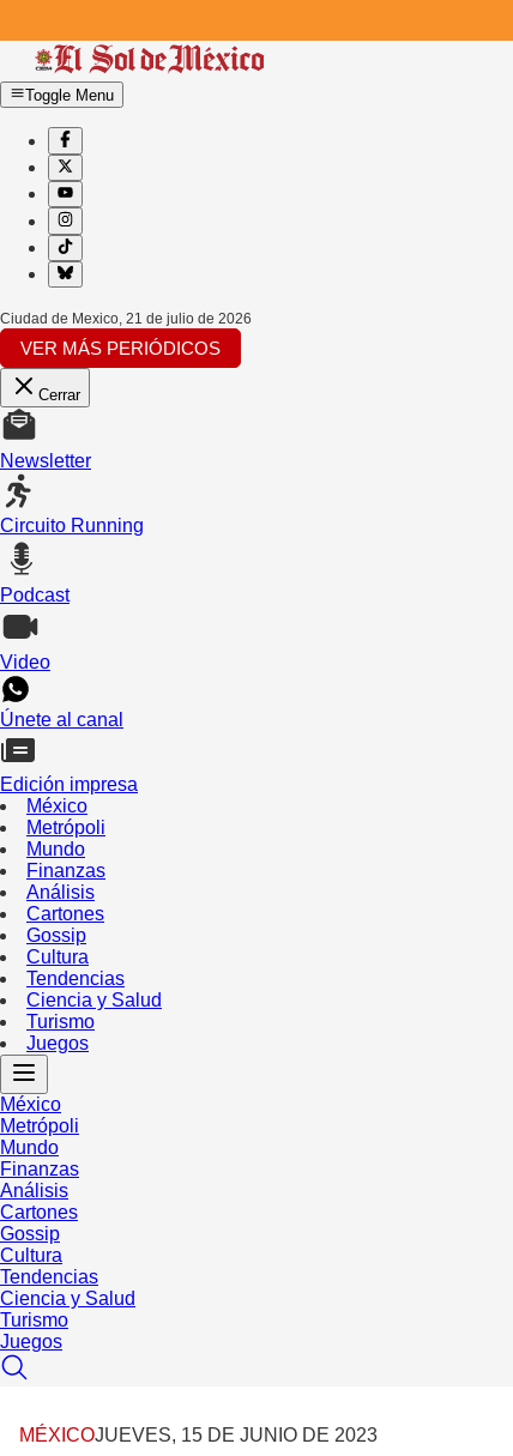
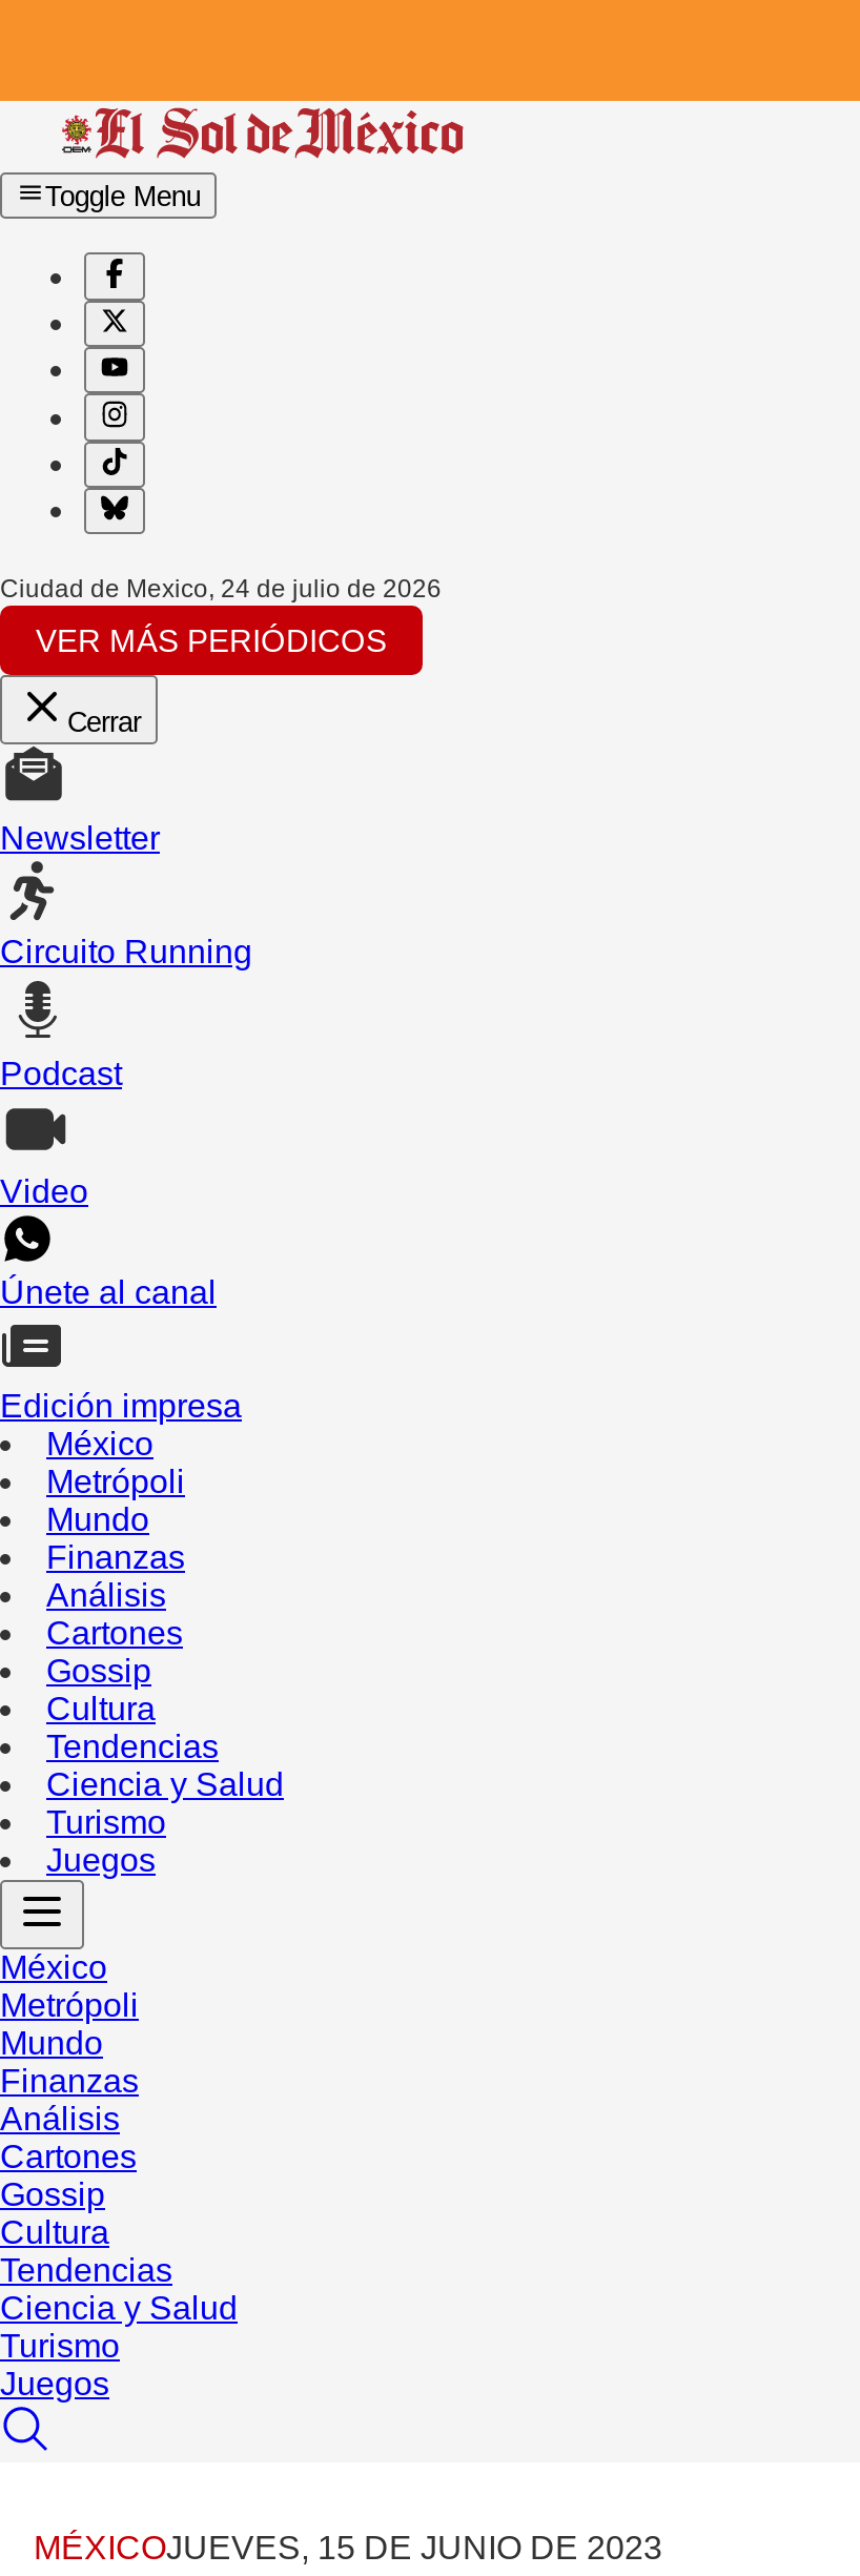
- Ciudad de Mexico, 21 de julio de 2026
+ Ciudad de Mexico, 24 de julio de 2026
